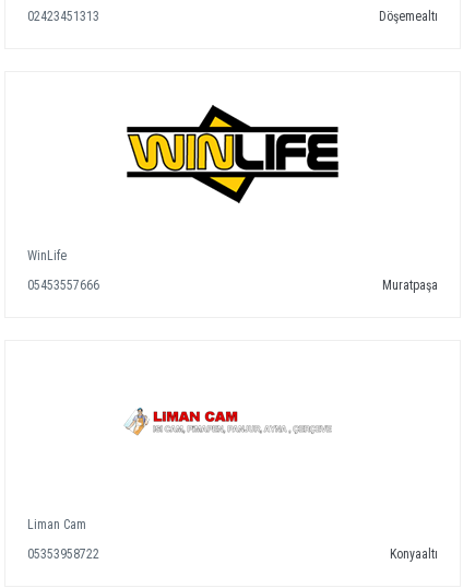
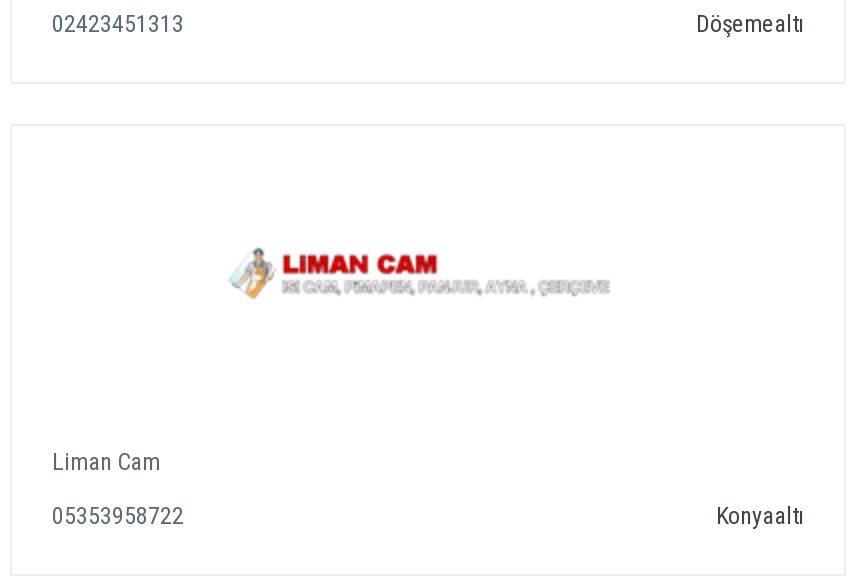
- [image]
- WinLife
- 05453557666
- Muratpaşa
